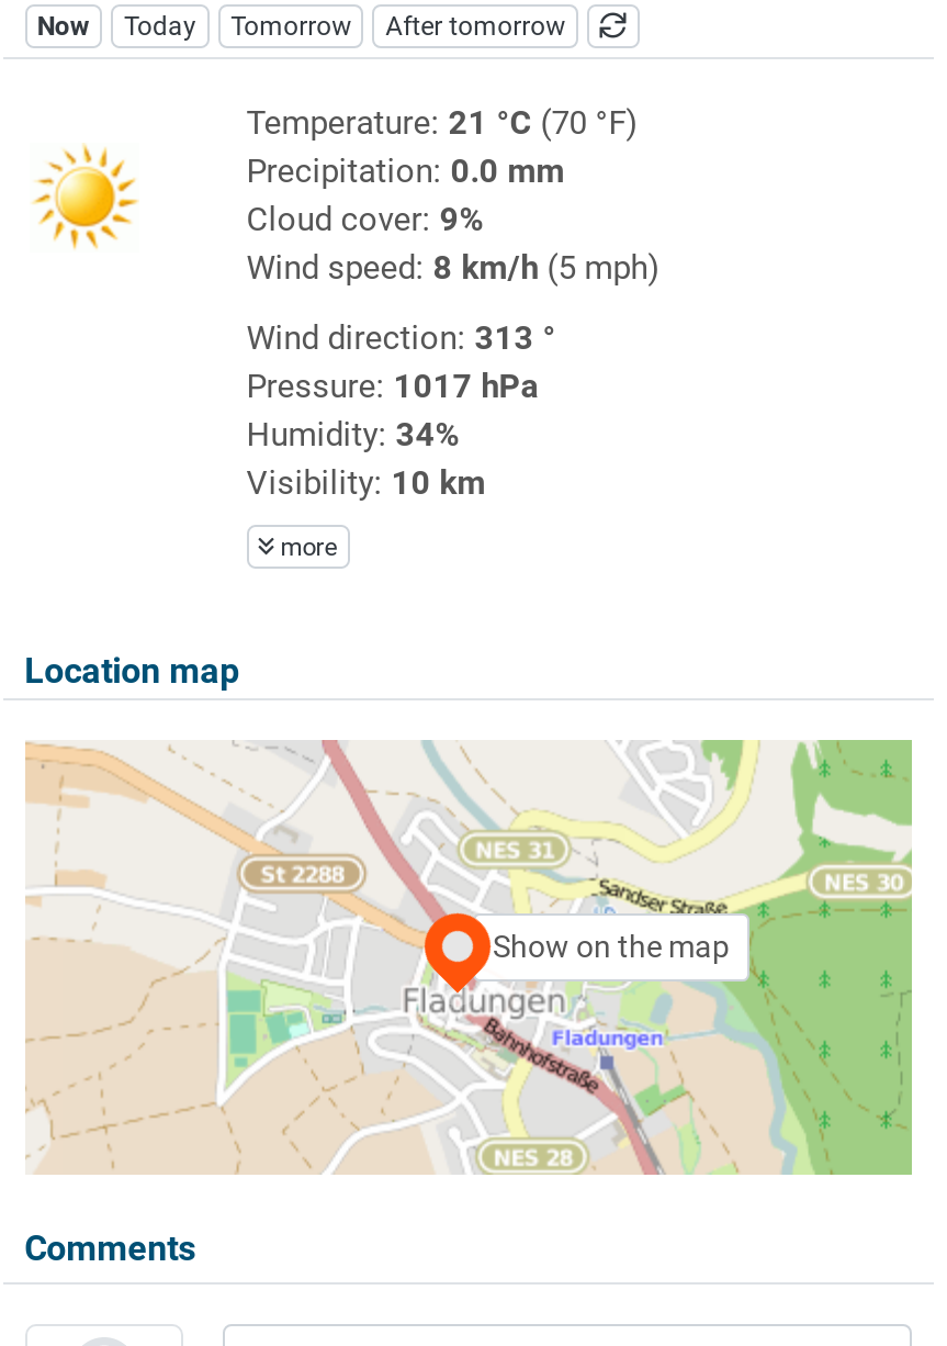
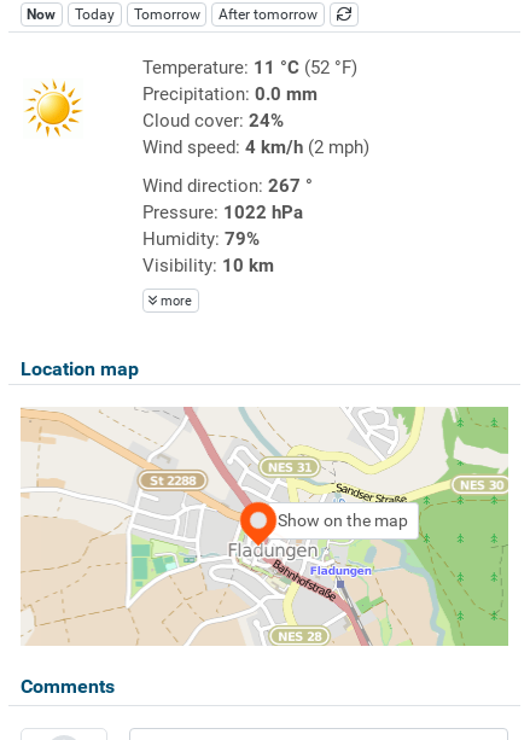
- Temperature: 21 °C (70 °F)
+ Temperature: 11 °C (52 °F)

- Cloud cover: 9%
+ Cloud cover: 24%

- Wind speed: 8 km/h (5 mph)
+ Wind speed: 4 km/h (2 mph)

- Wind direction: 313 °
+ Wind direction: 267 °

- Pressure: 1017 hPa
+ Pressure: 1022 hPa

- Humidity: 34%
+ Humidity: 79%
